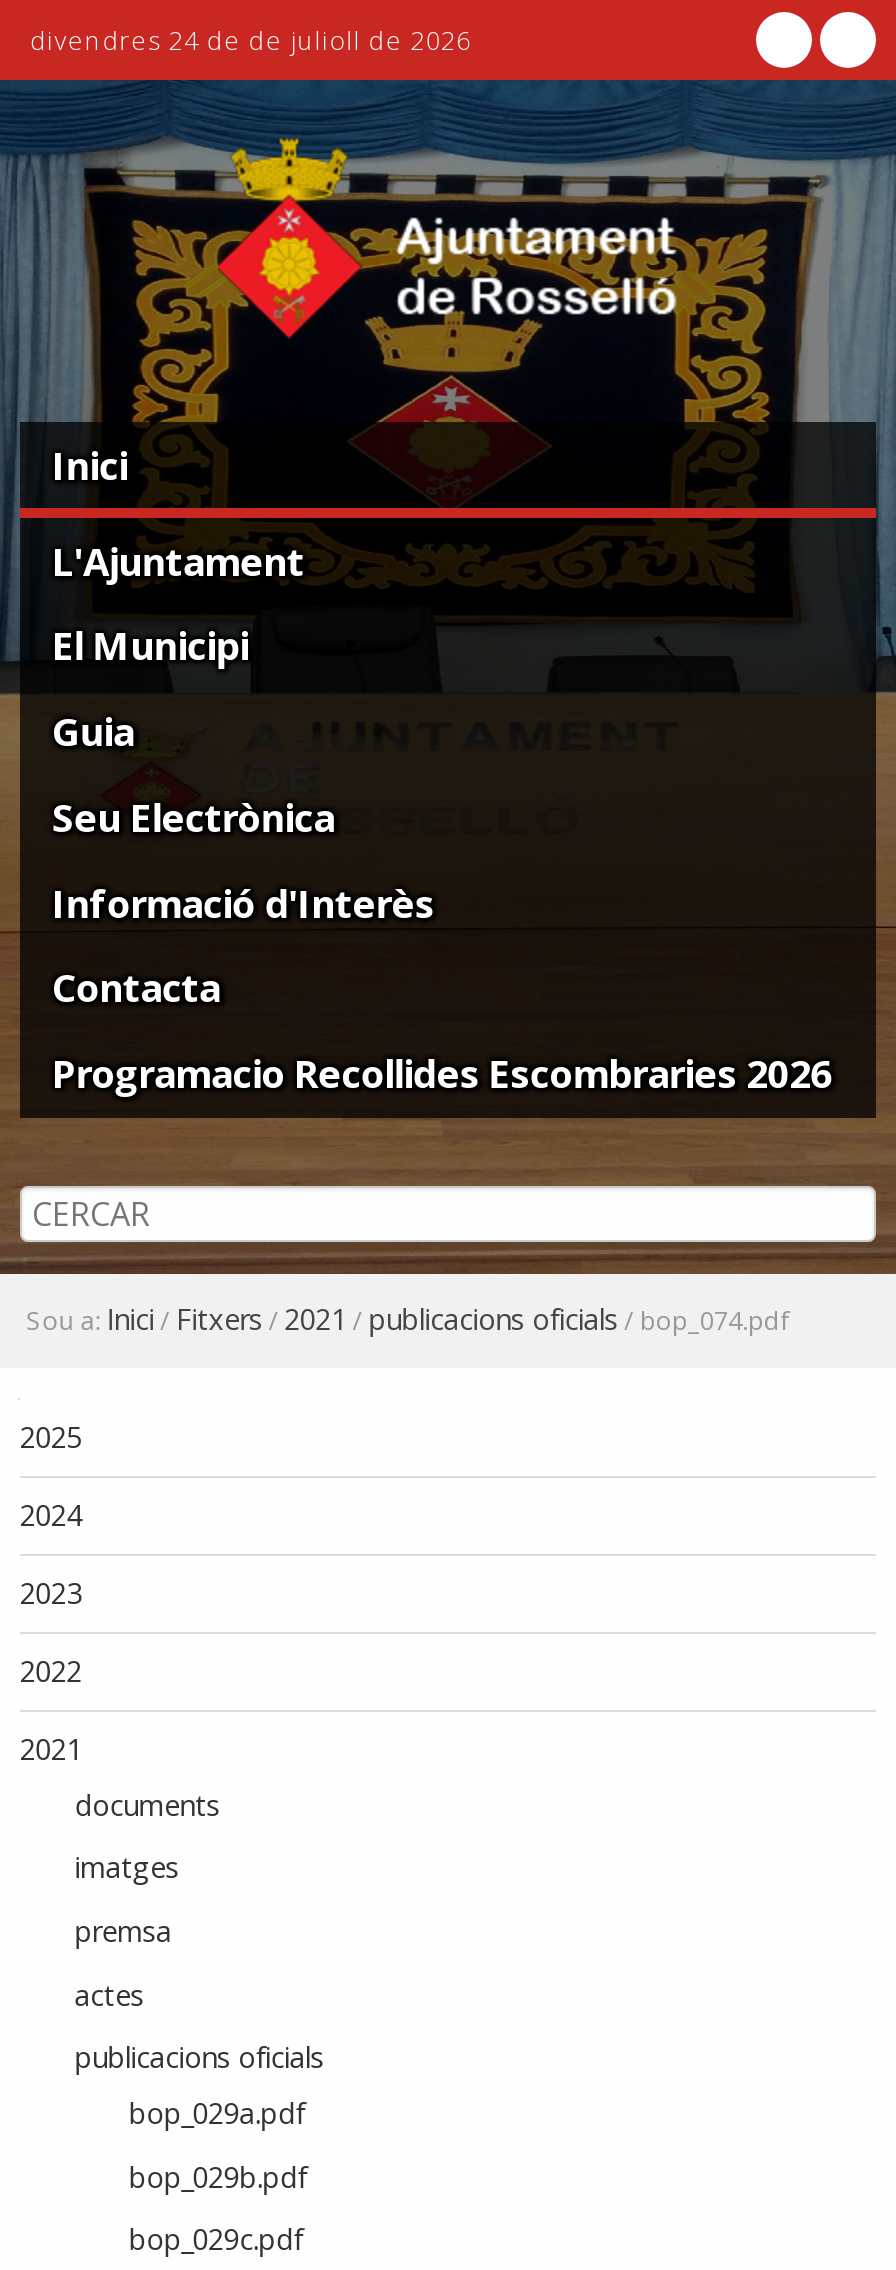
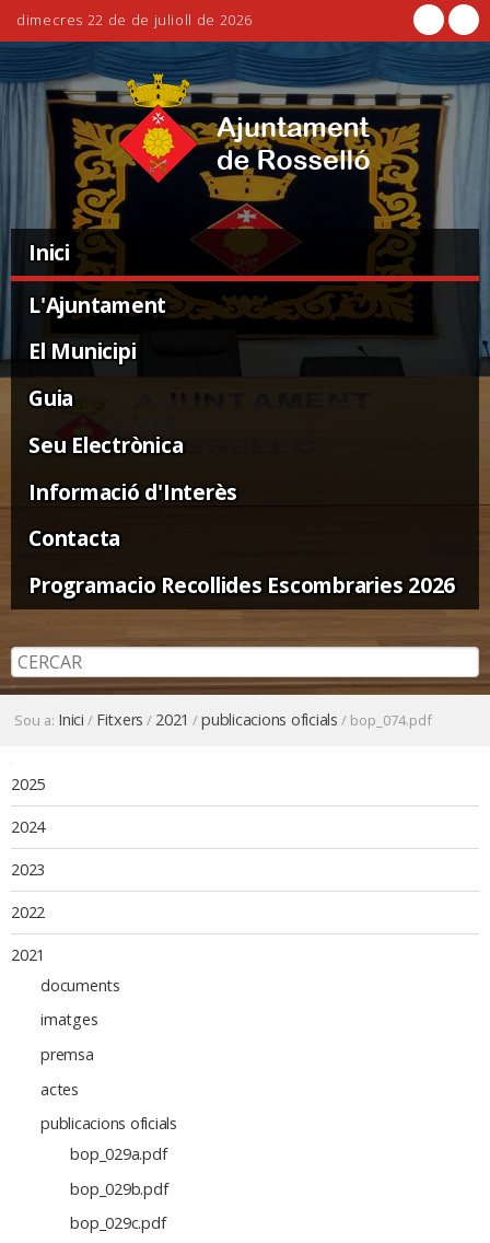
- divendres 24 de de julioll de 2026
+ dimecres 22 de de julioll de 2026
